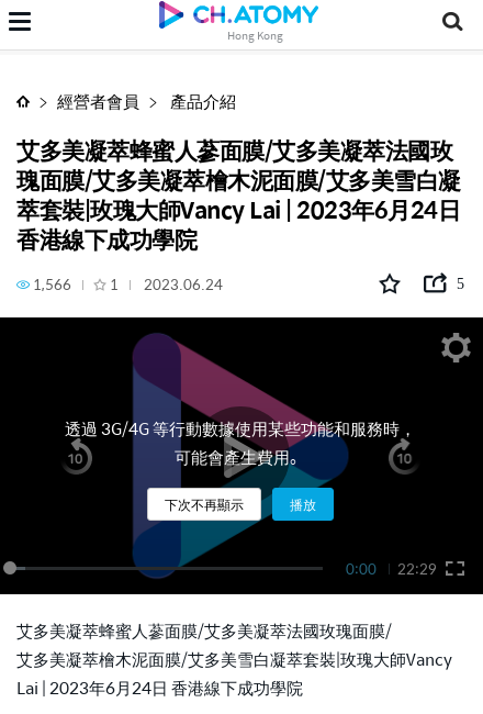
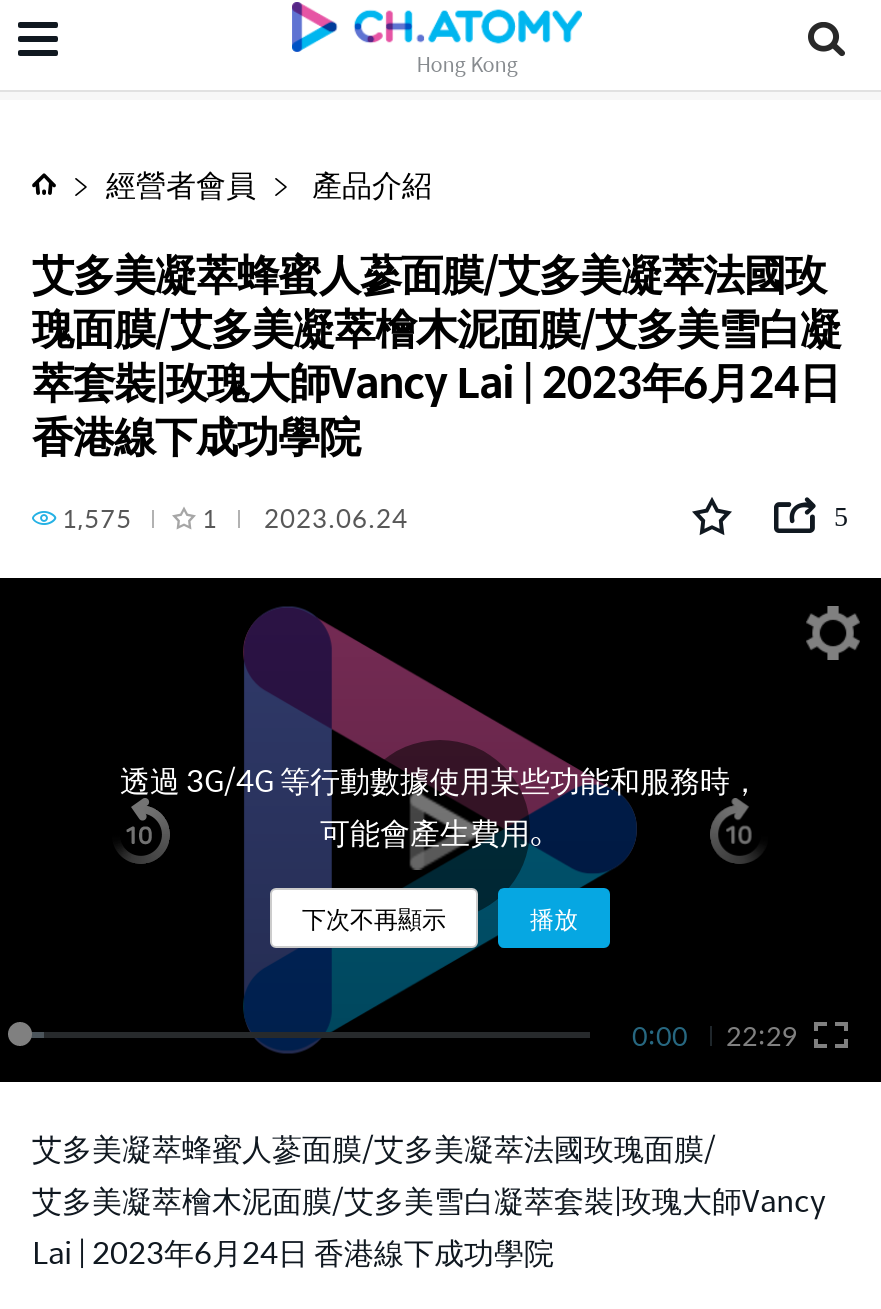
- 1,566 1 2023.06.24
+ 1,575 1 2023.06.24
